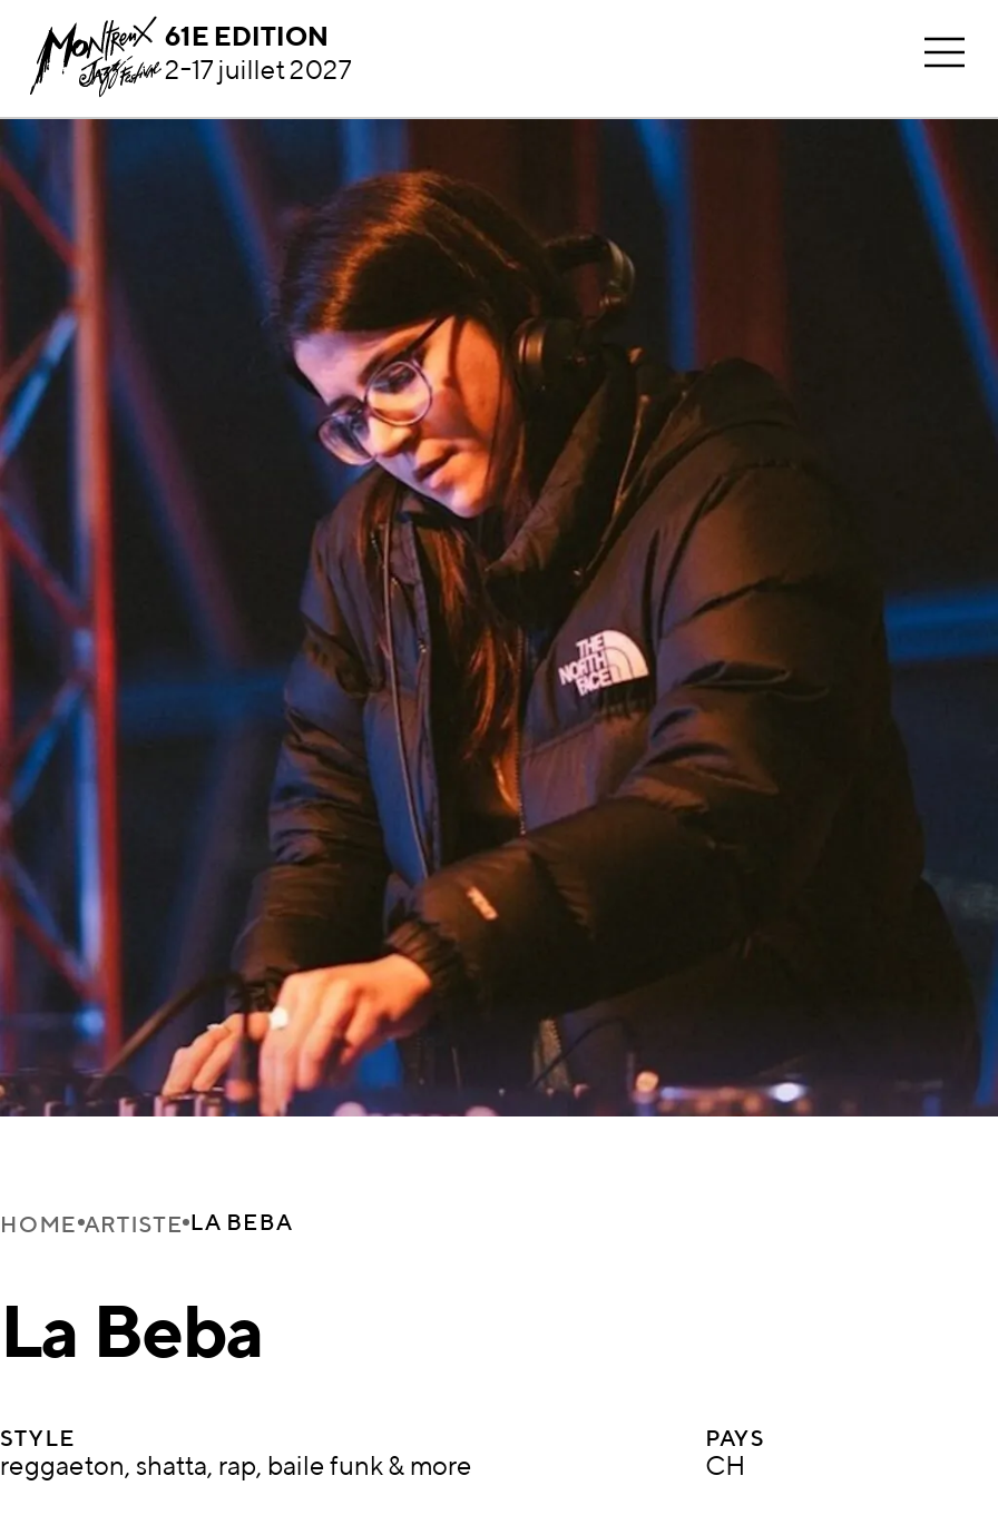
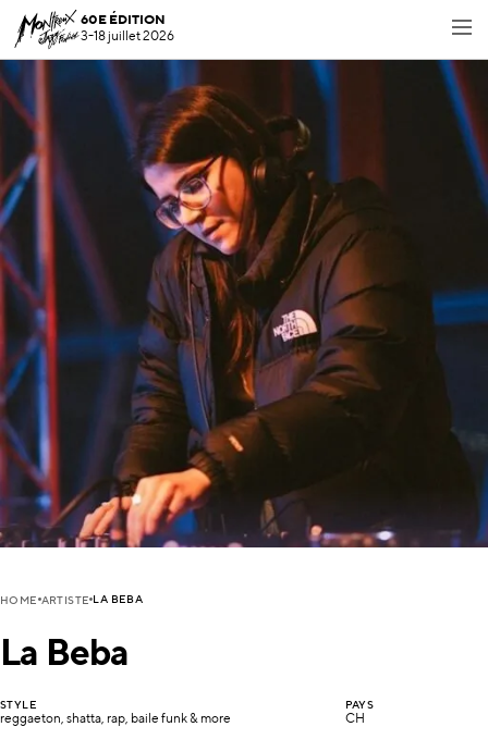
- 61E EDITION
- 2-17 juillet 2027
+ 60E ÉDITION
+ 3-18 juillet 2026
